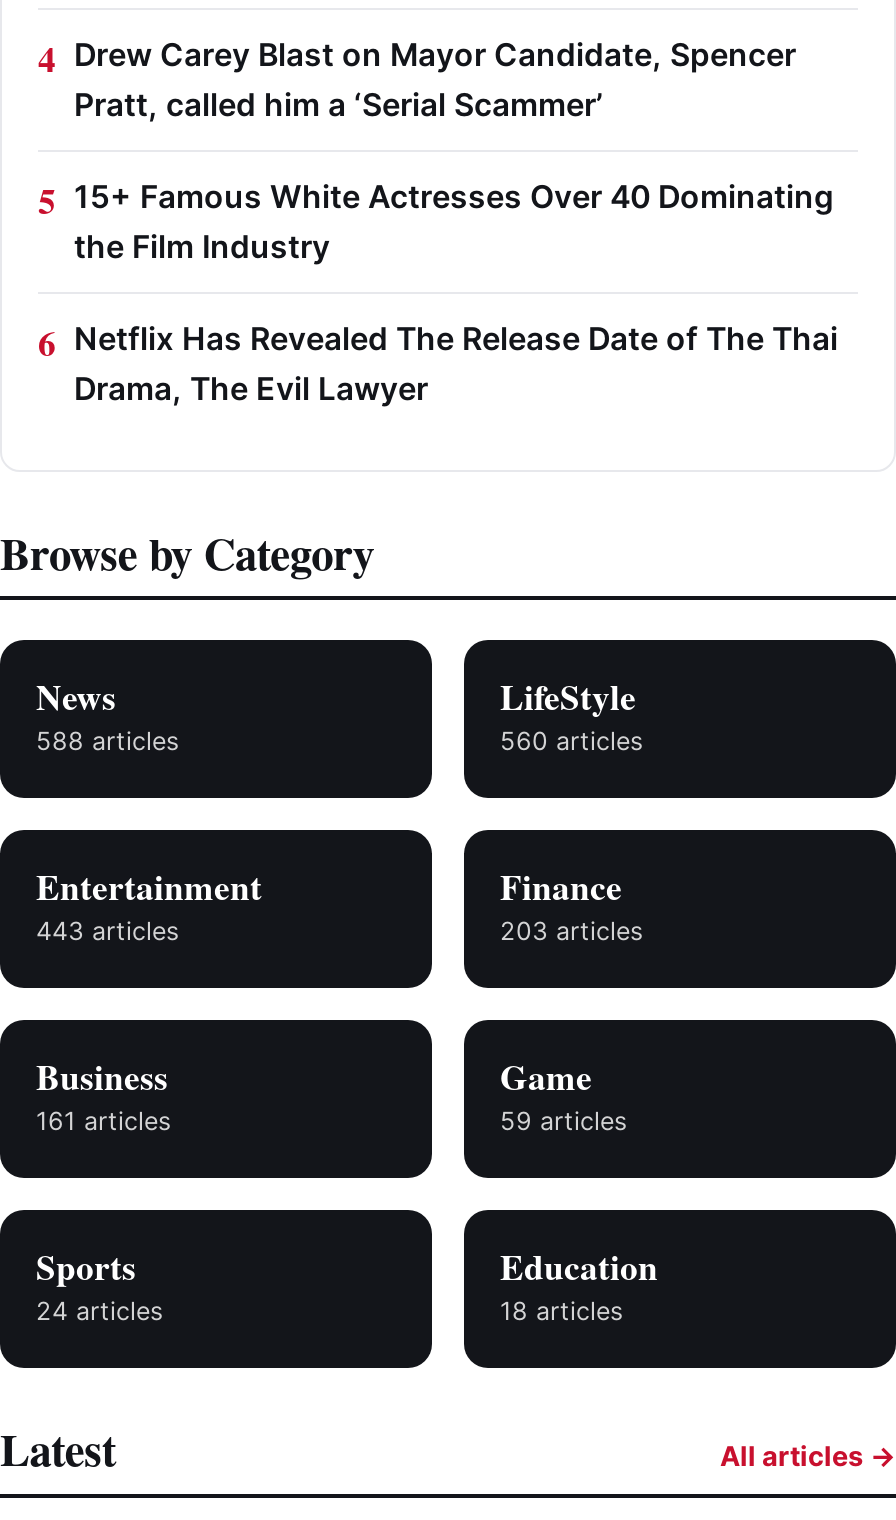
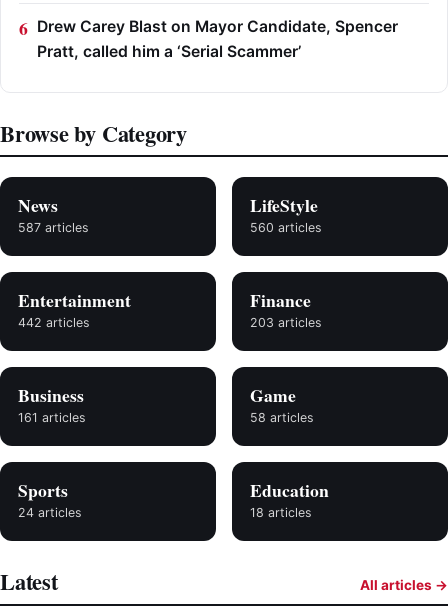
- 15+ Famous White Actresses Over 40 Dominating
- the Film Industry
- Netflix Has Revealed The Release Date of The Thai
- Drama, The Evil Lawyer

- 588 articles
+ 587 articles

- 443 articles
+ 442 articles

- 59 articles
+ 58 articles
